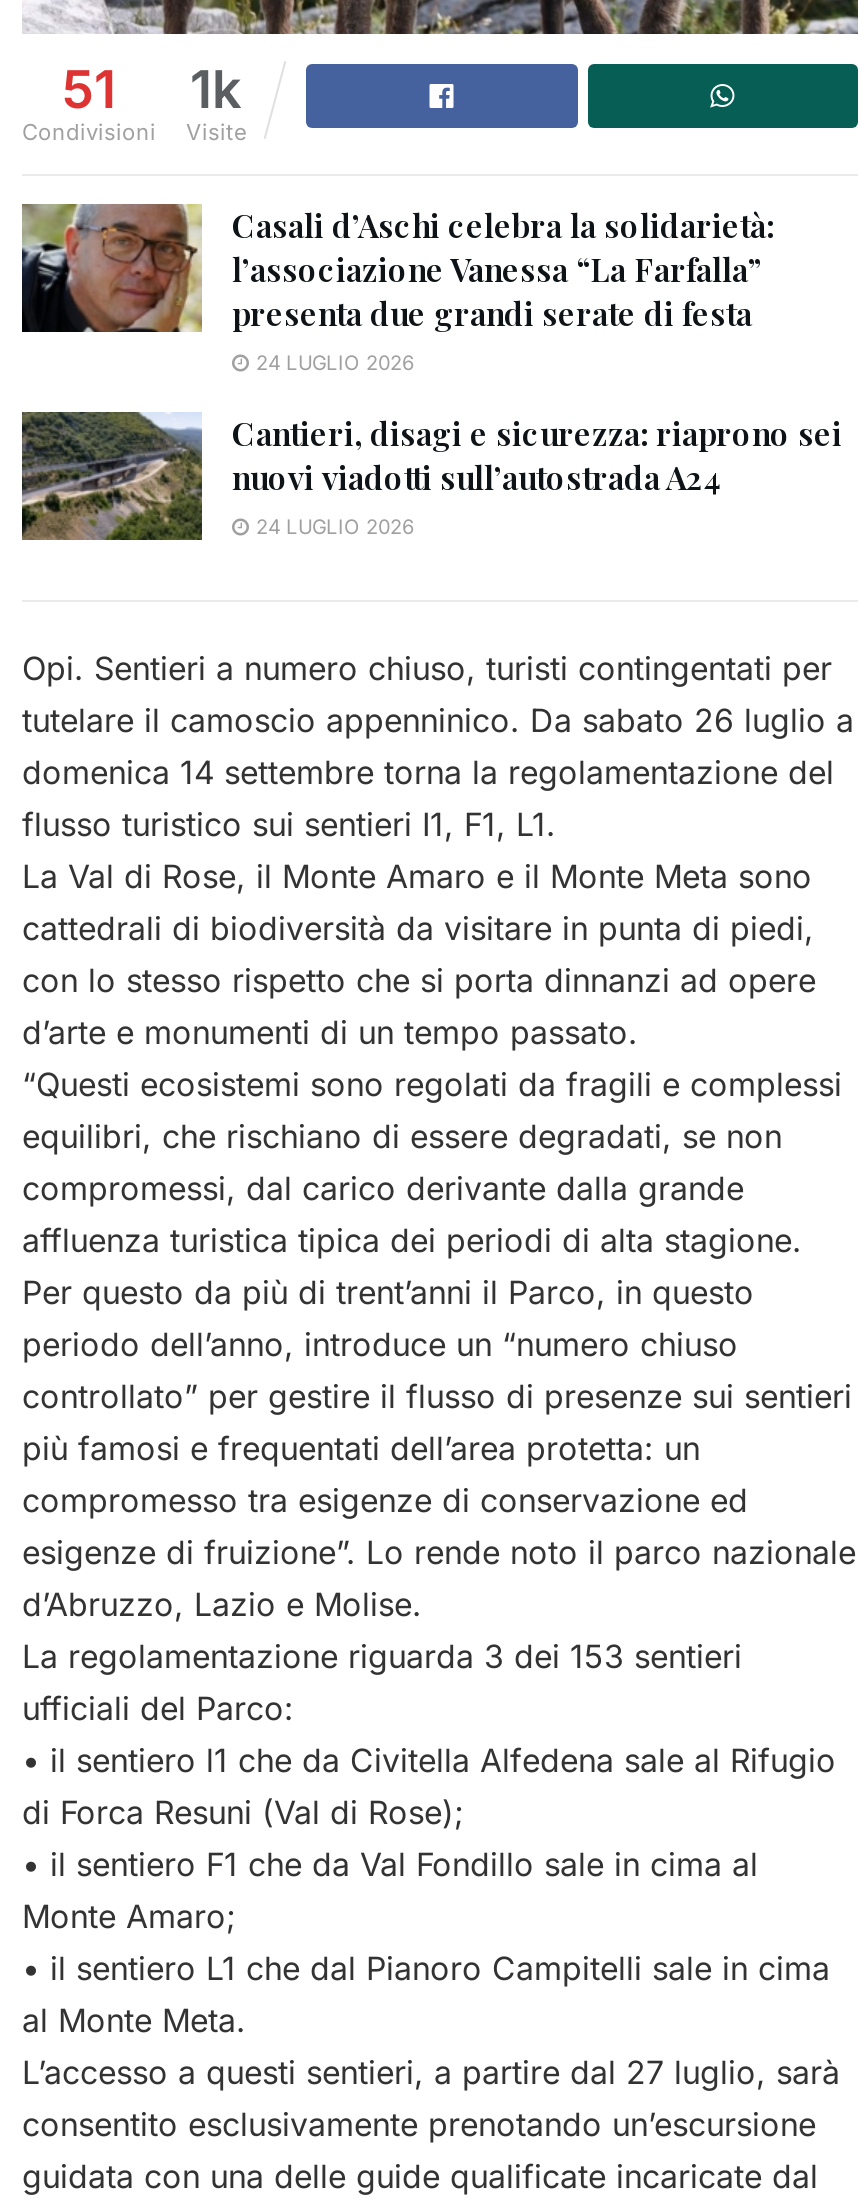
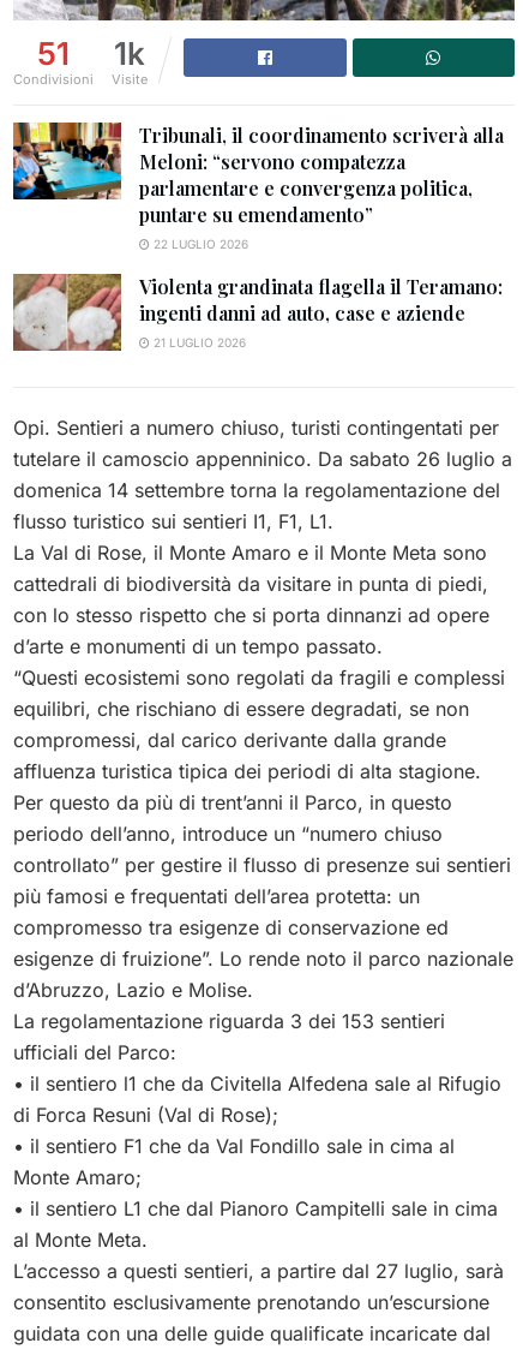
- [image]
- Casali d’Aschi celebra la solidarietà:
- l’associazione Vanessa “La Farfalla”
- presenta due grandi serate di festa
- 24 LUGLIO 2026
+ [image]
+ Tribunali, il coordinamento scriverà alla
+ Meloni: “servono compatezza
+ parlamentare e convergenza politica,
+ puntare su emendamento”
+ 22 LUGLIO 2026

- [image]
- Cantieri, disagi e sicurezza: riaprono sei
- nuovi viadotti sull’autostrada A24
- 24 LUGLIO 2026
+ [image]
+ Violenta grandinata flagella il Teramano:
+ ingenti danni ad auto, case e aziende
+ 21 LUGLIO 2026
